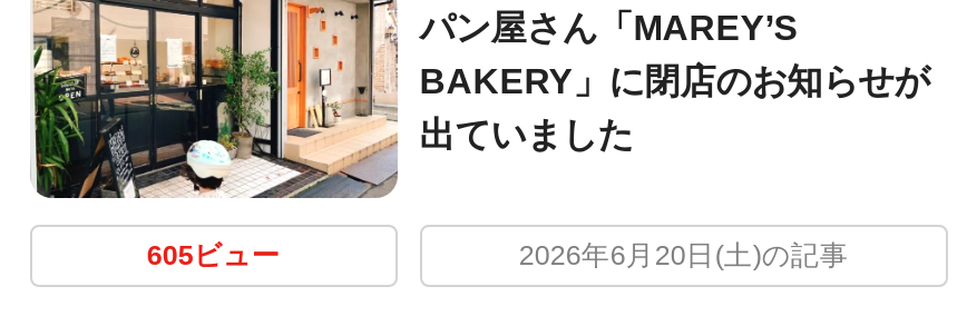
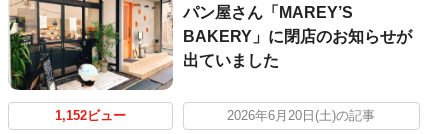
- 605ビュー
+ 1,152ビュー
